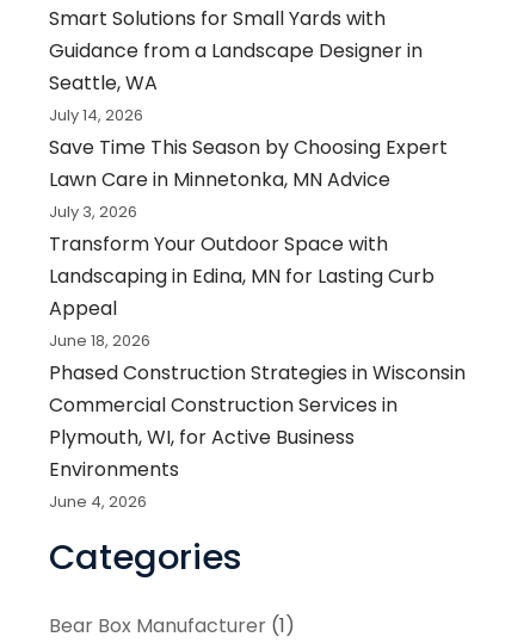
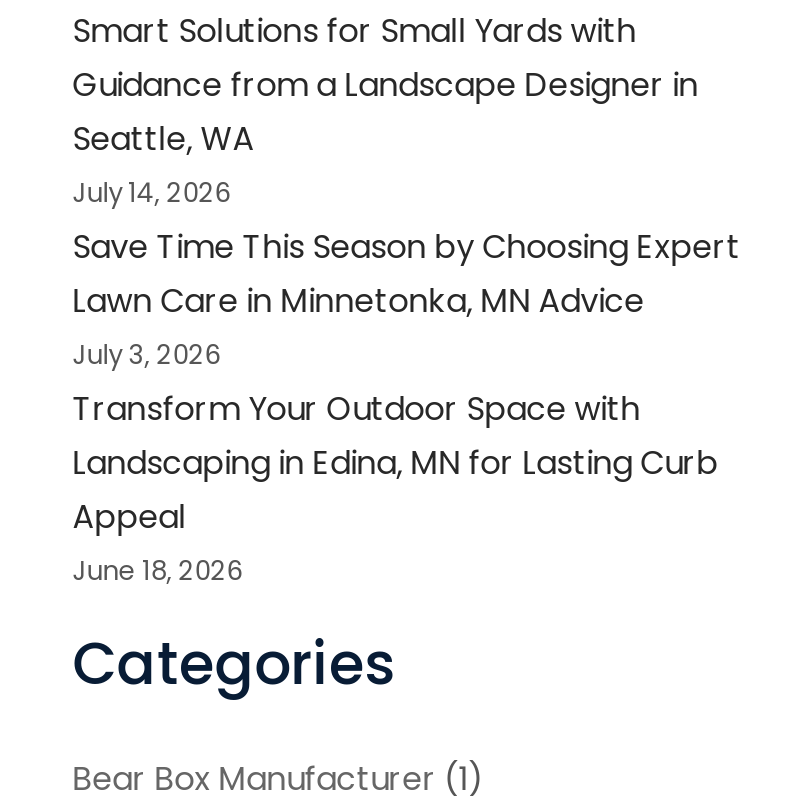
- Phased Construction Strategies in Wisconsin
- Commercial Construction Services in
- Plymouth, WI, for Active Business
- Environments
- June 4, 2026
